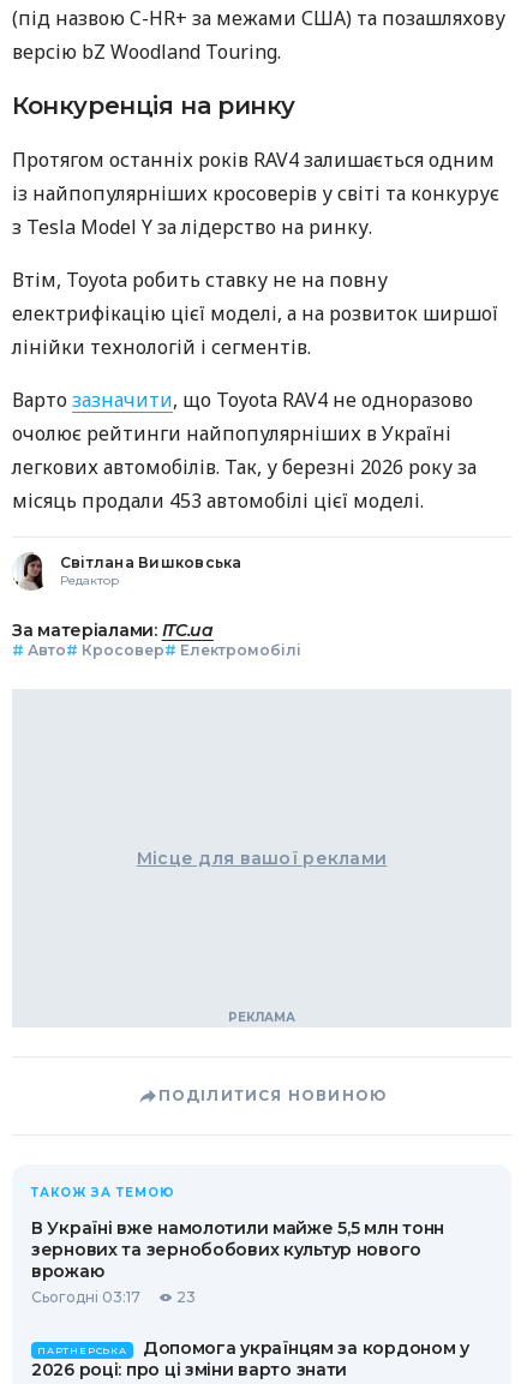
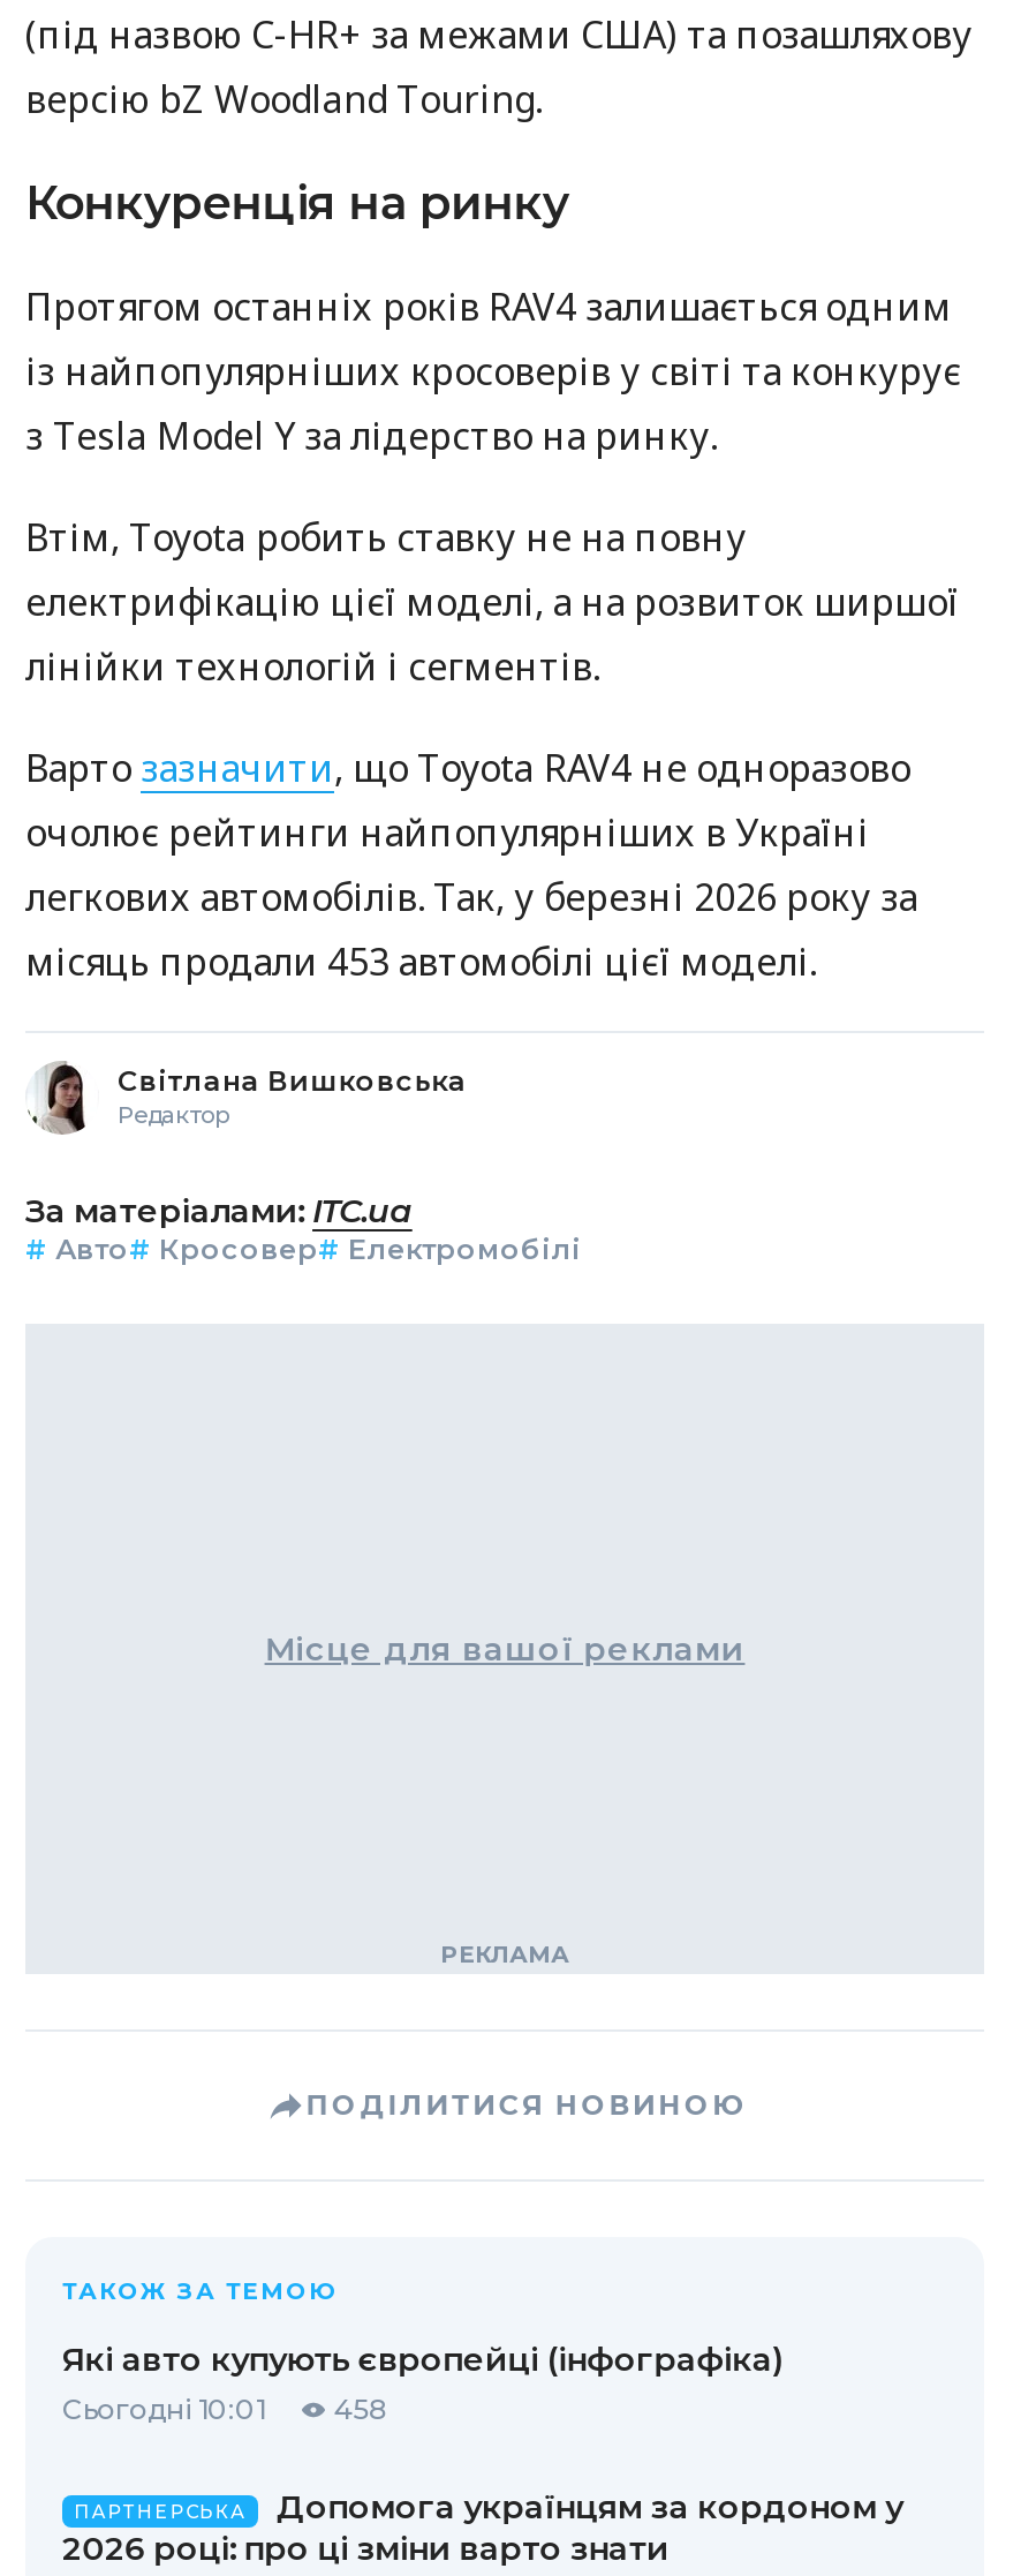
- В Україні вже намолотили майже 5,5 млн тонн
- зернових та зернобобових культур нового
- врожаю
- Сьогодні 03:17
- 23
+ Які авто купують європейці (інфографіка)
+ Сьогодні 10:01
+ 458
